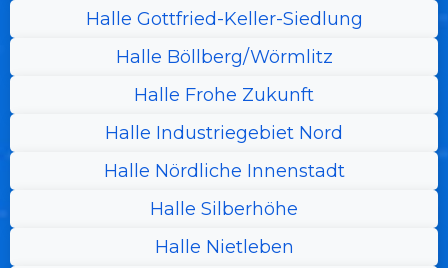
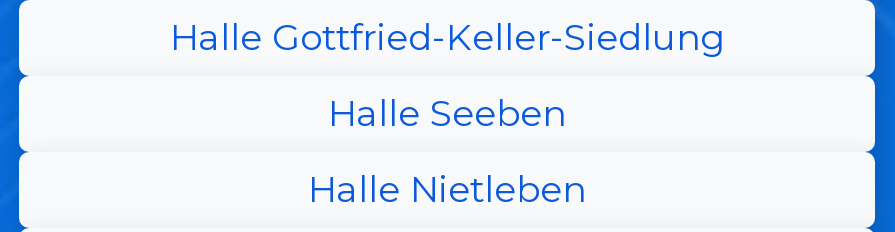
- Halle Böllberg/Wörmlitz
- Halle Frohe Zukunft
- Halle Industriegebiet Nord
- Halle Nördliche Innenstadt
- Halle Silberhöhe
+ Halle Seeben
